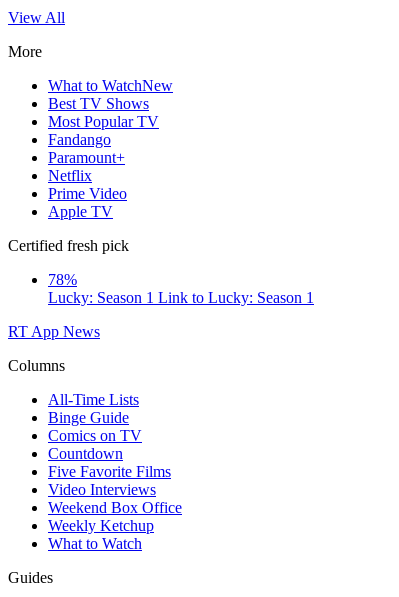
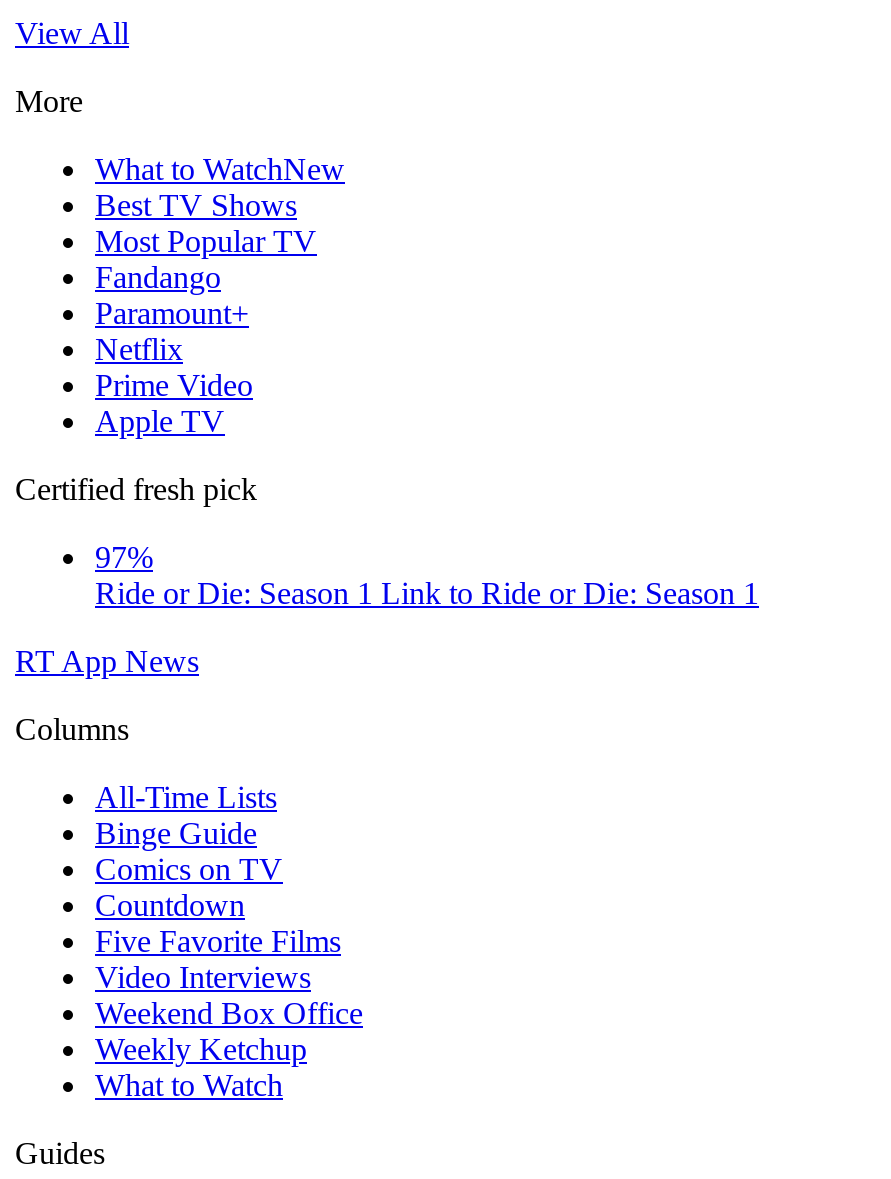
- 78%
- Lucky: Season 1 Link to Lucky: Season 1
+ 97%
+ Ride or Die: Season 1 Link to Ride or Die: Season 1
